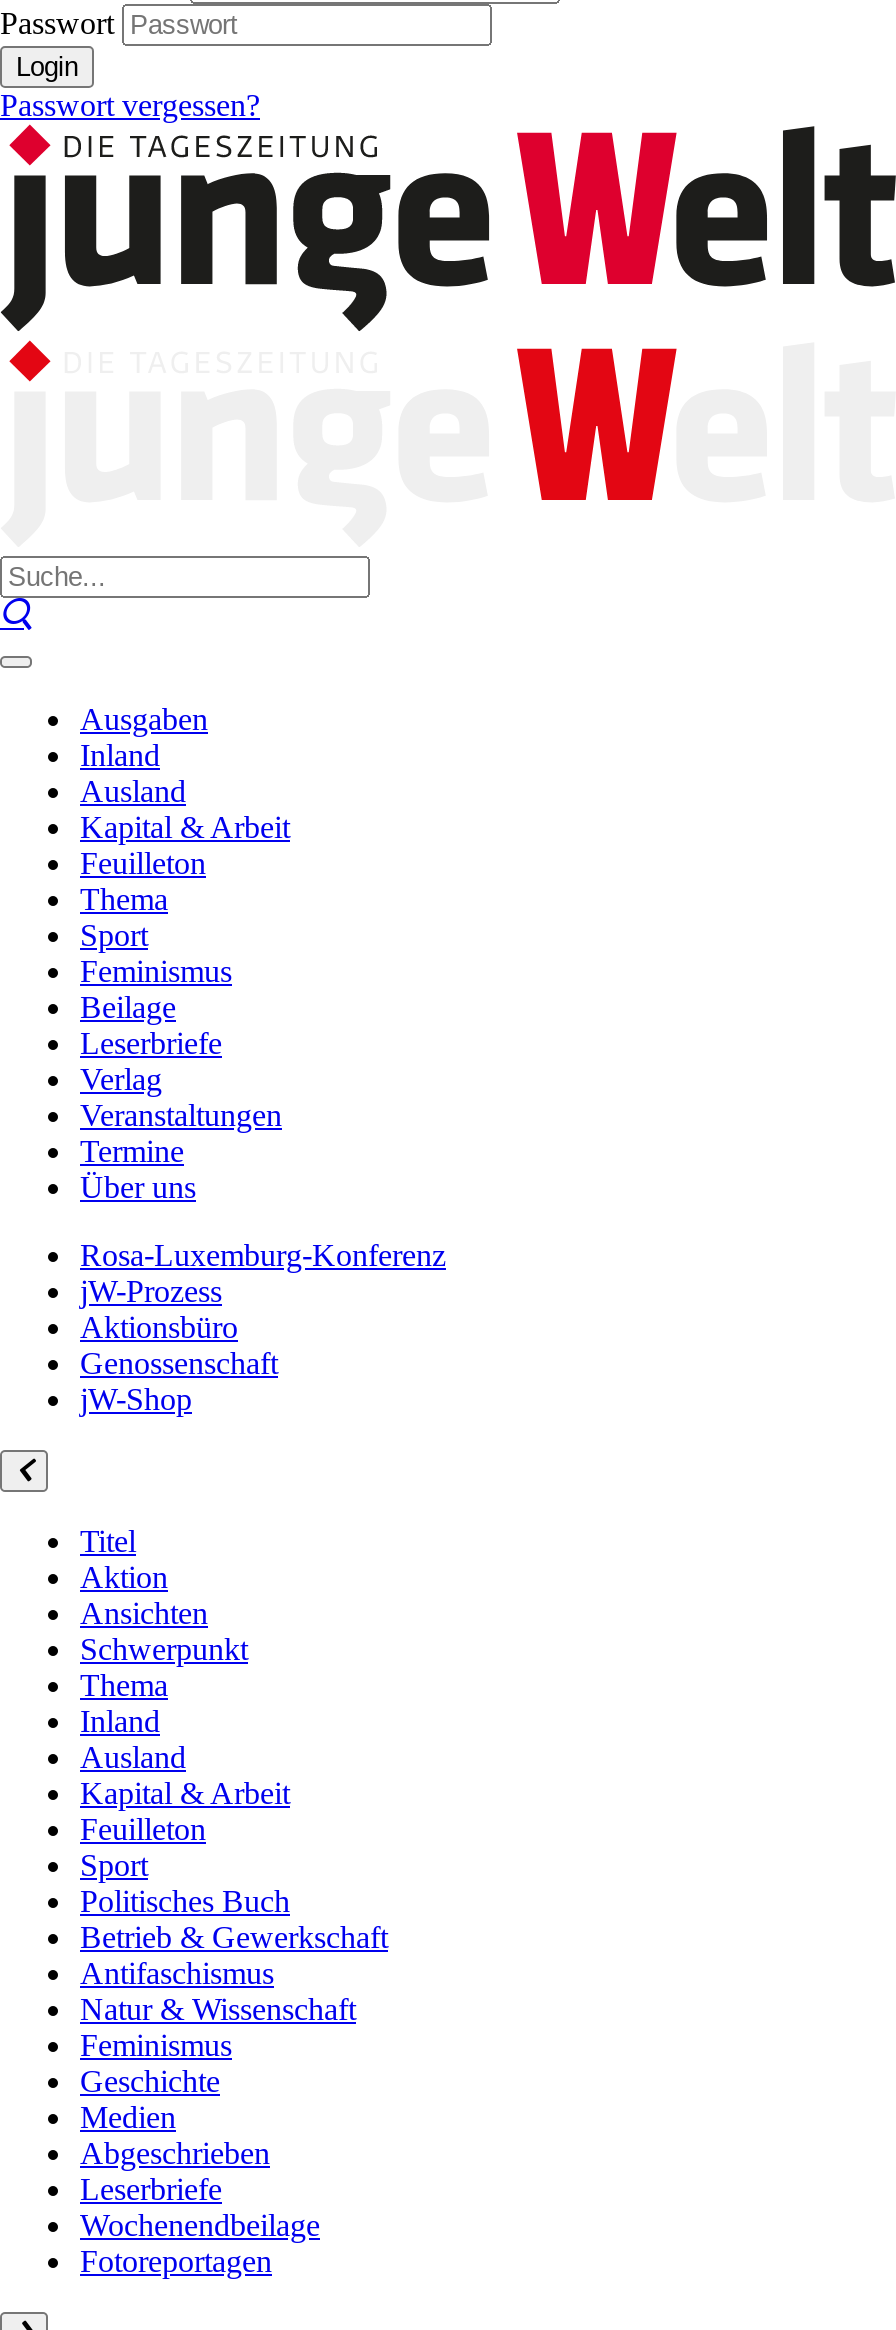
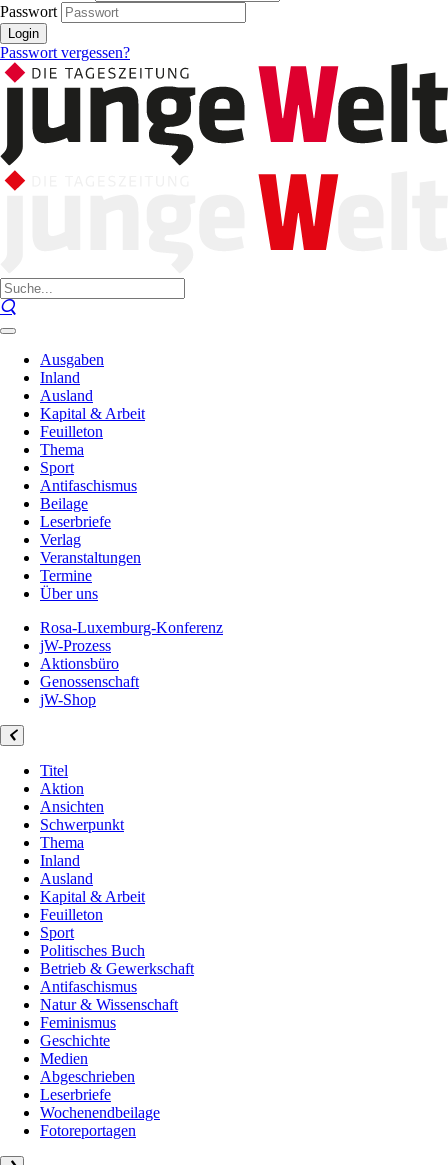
- Feminismus
+ Antifaschismus
